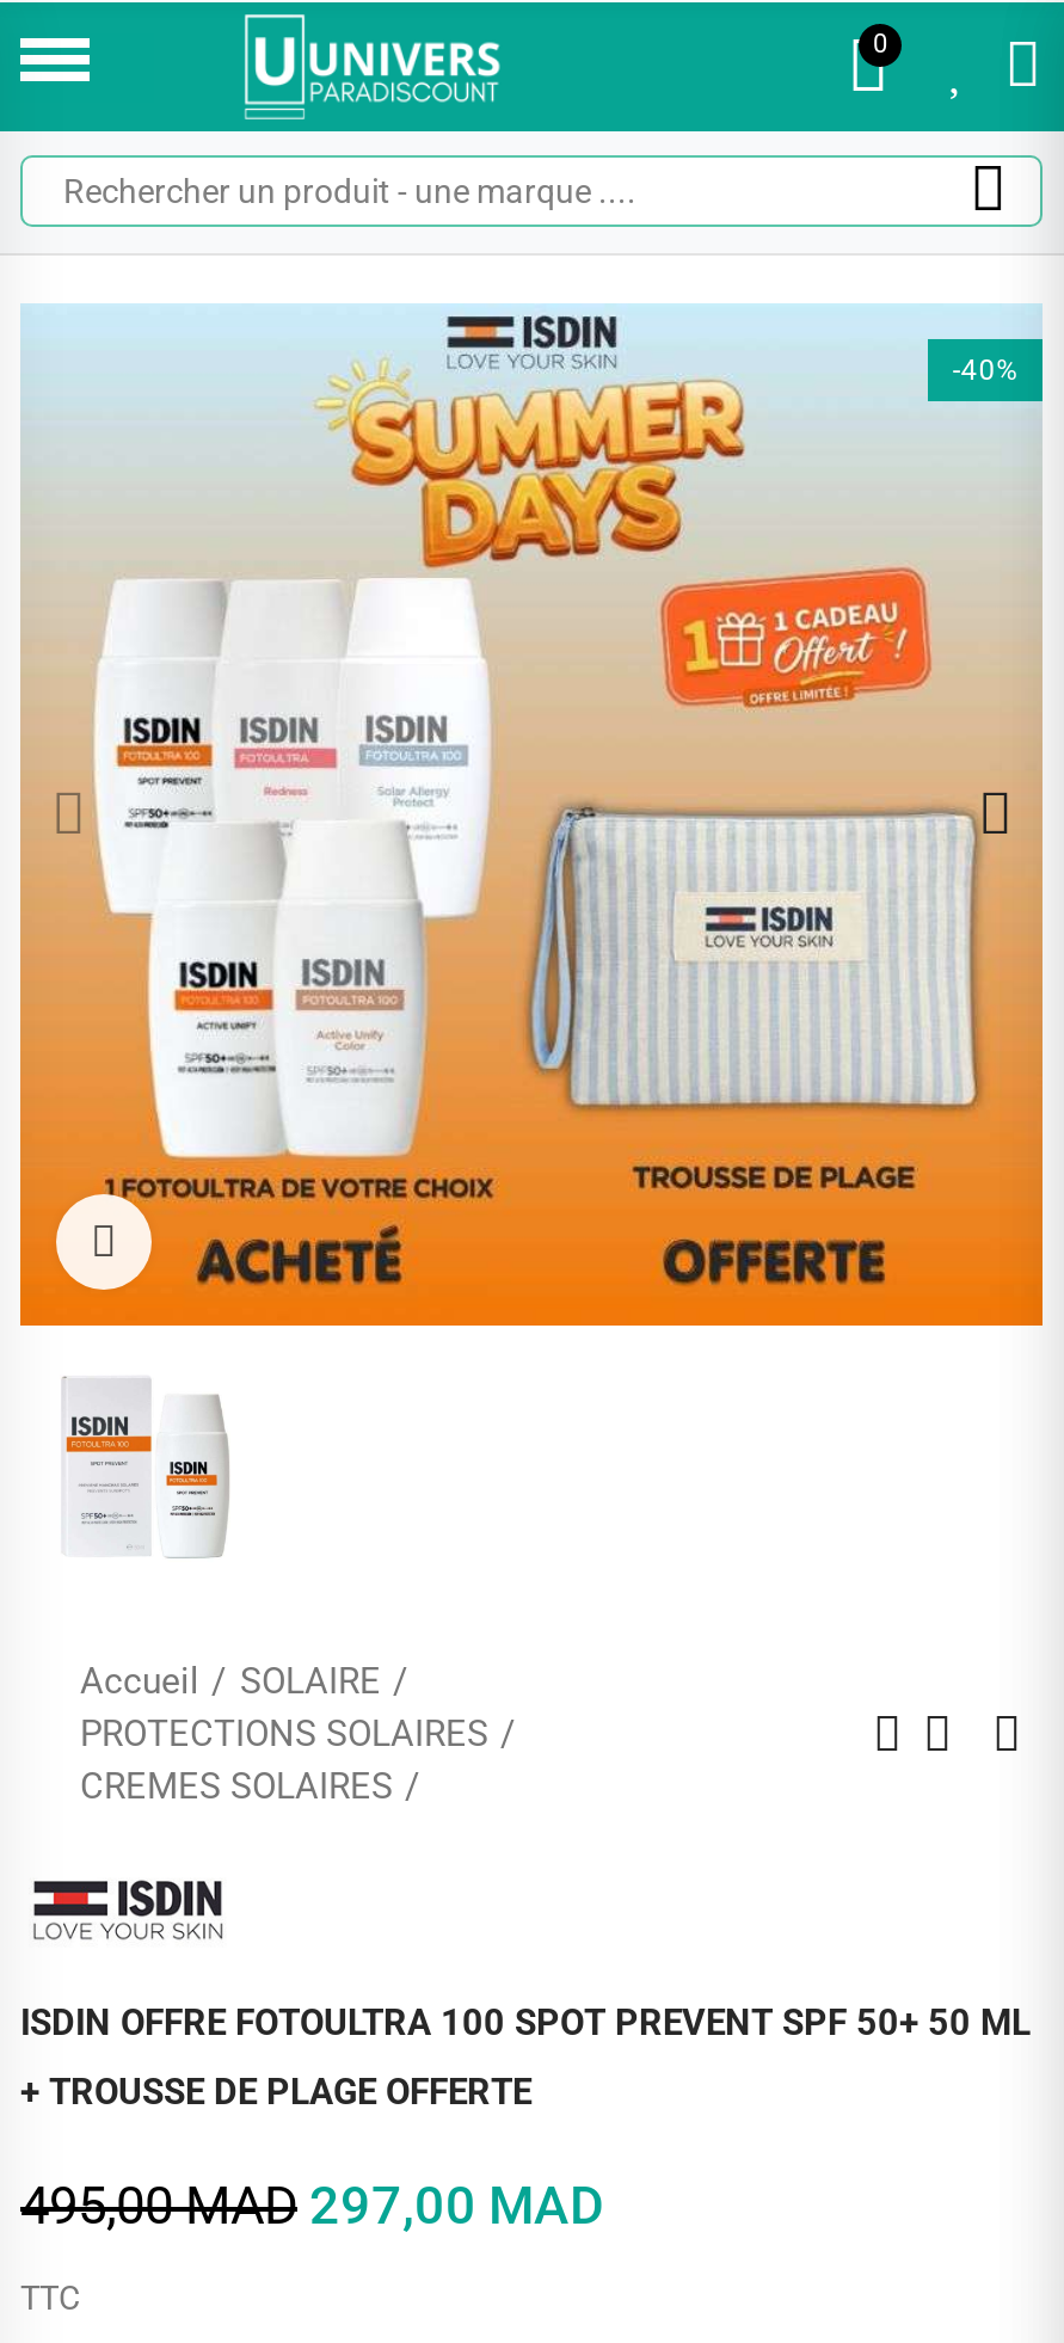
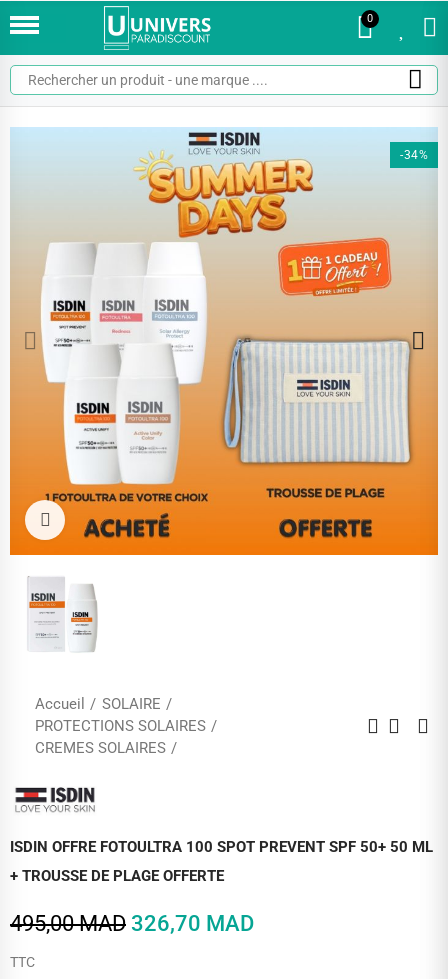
- -40%
+ -34%

- 495,00 MAD 297,00 MAD
+ 495,00 MAD 326,70 MAD
